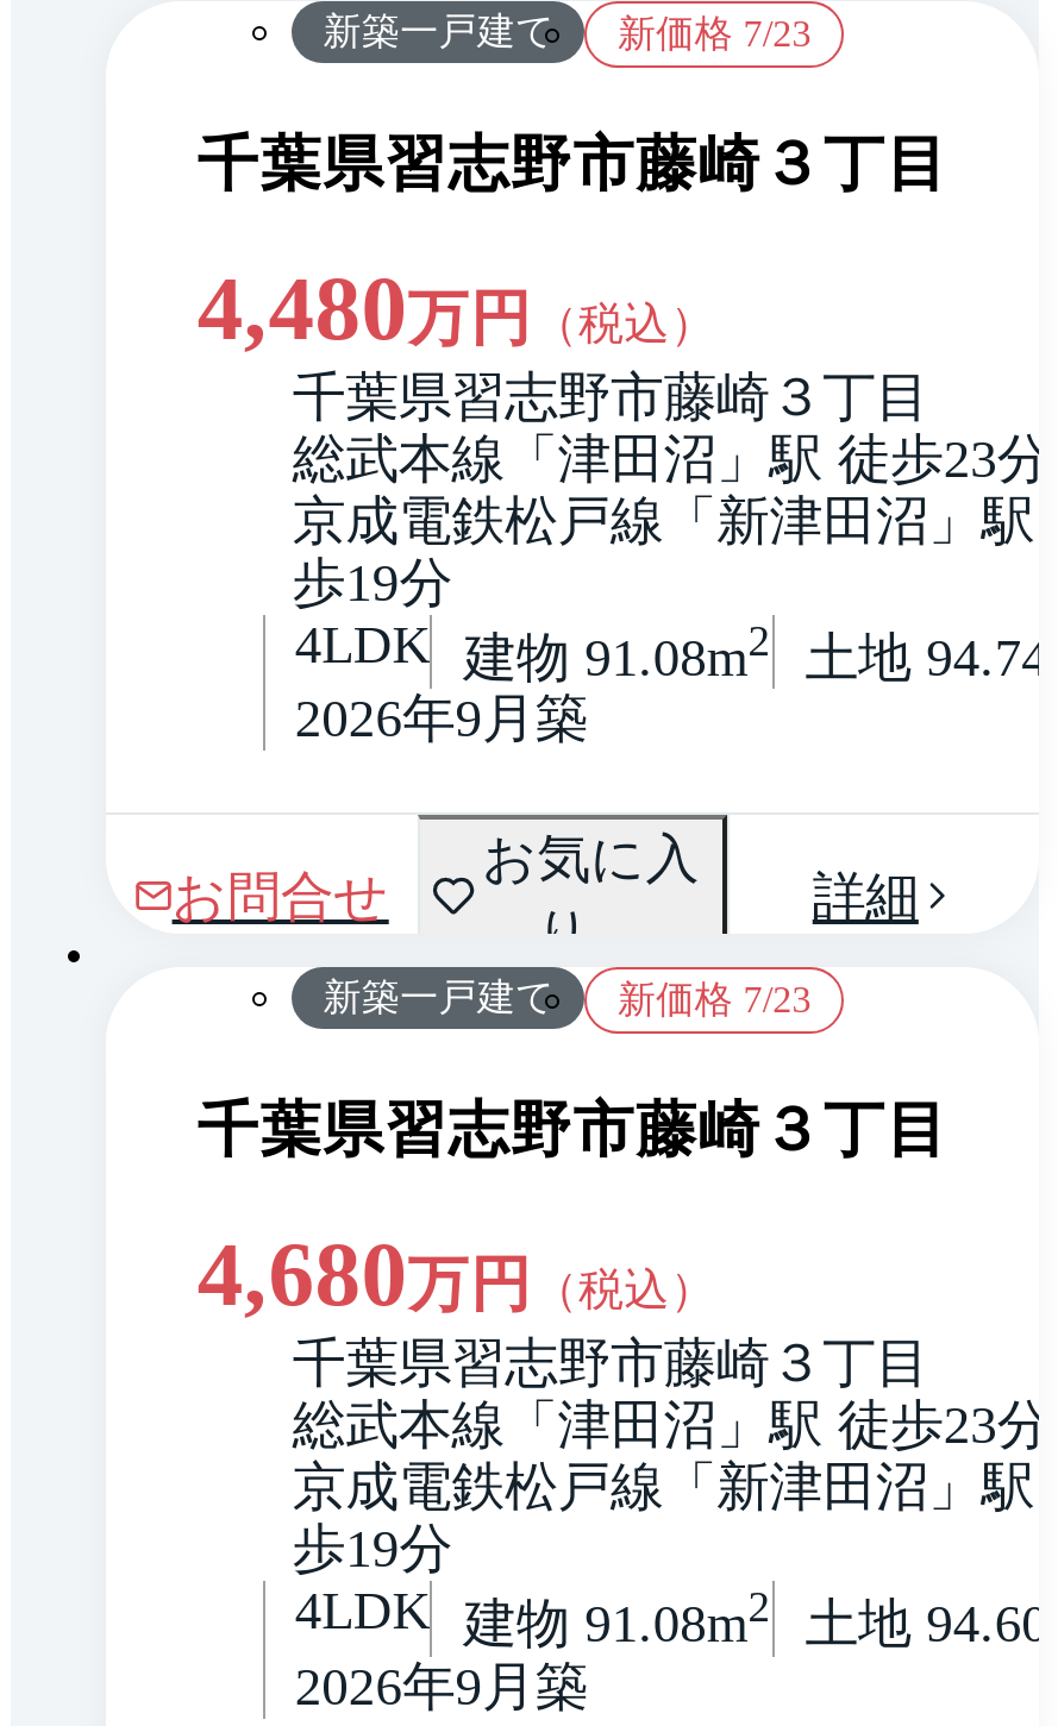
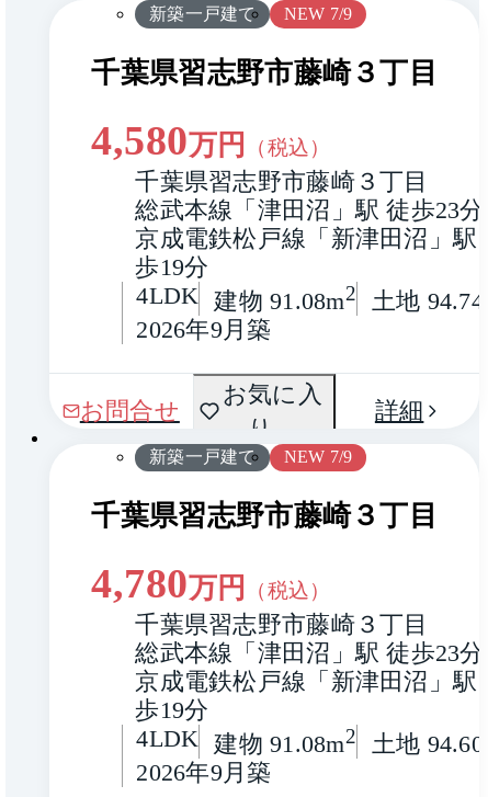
- 新築一戸建て 新価格 7/23
+ 新築一戸建て NEW 7/9

- 4,480万円（税込）
+ 4,580万円（税込）

- 新築一戸建て 新価格 7/23
+ 新築一戸建て NEW 7/9

- 4,680万円（税込）
+ 4,780万円（税込）
